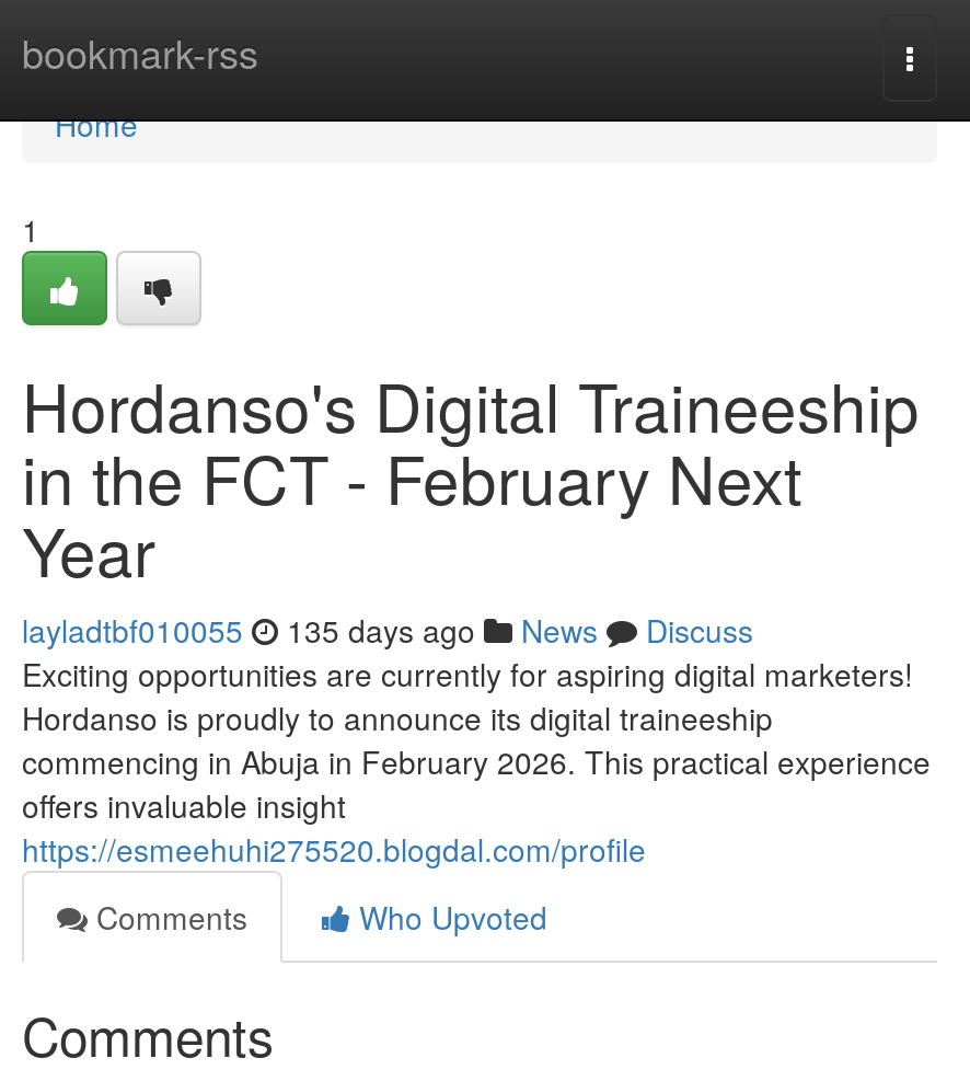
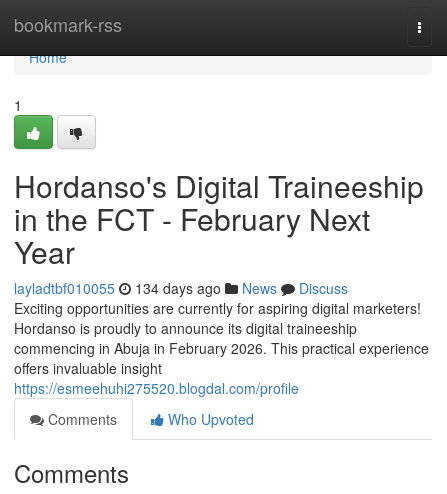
- layladtbf010055 135 days ago News Discuss
+ layladtbf010055 134 days ago News Discuss
